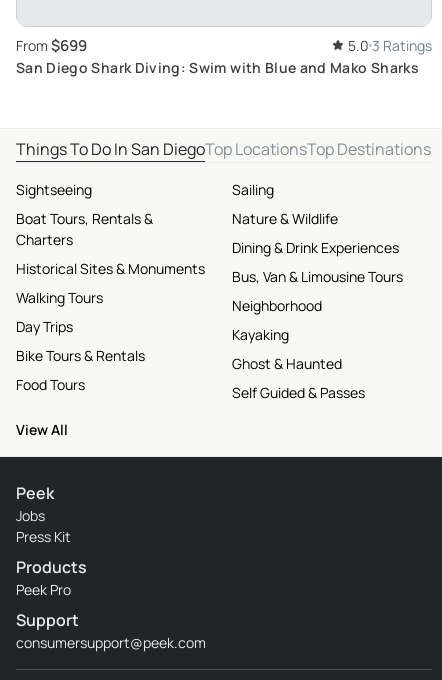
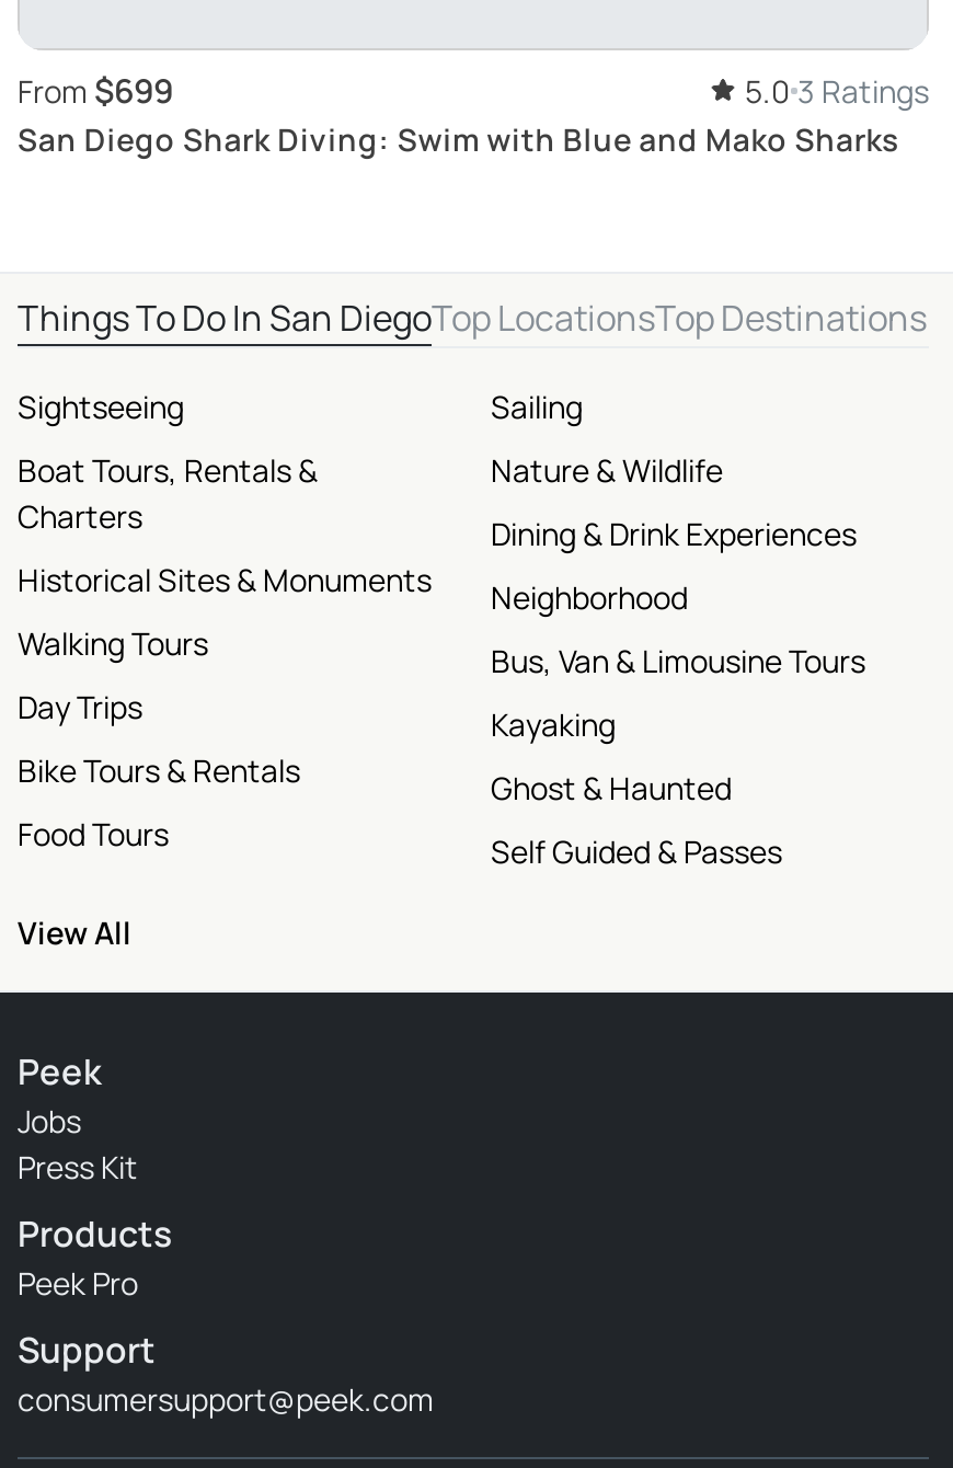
moved down: Bus, Van & Limousine Tours

moved up: Neighborhood
